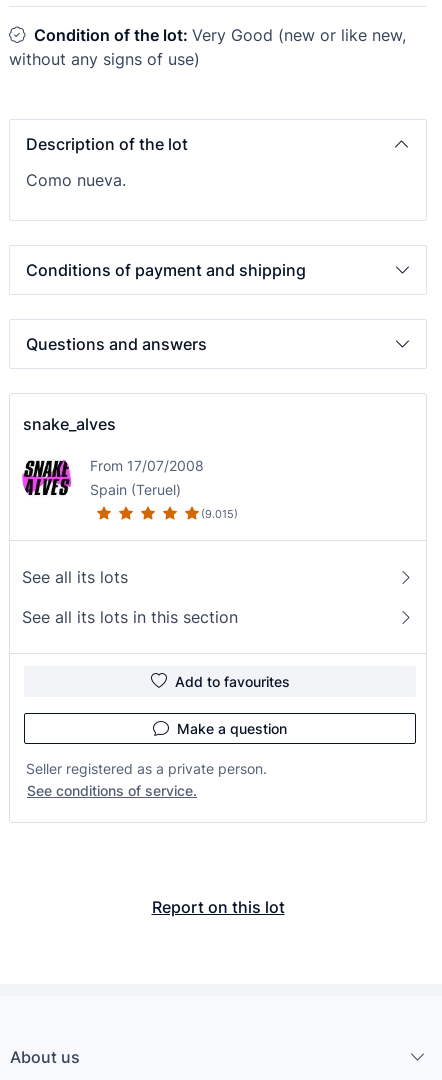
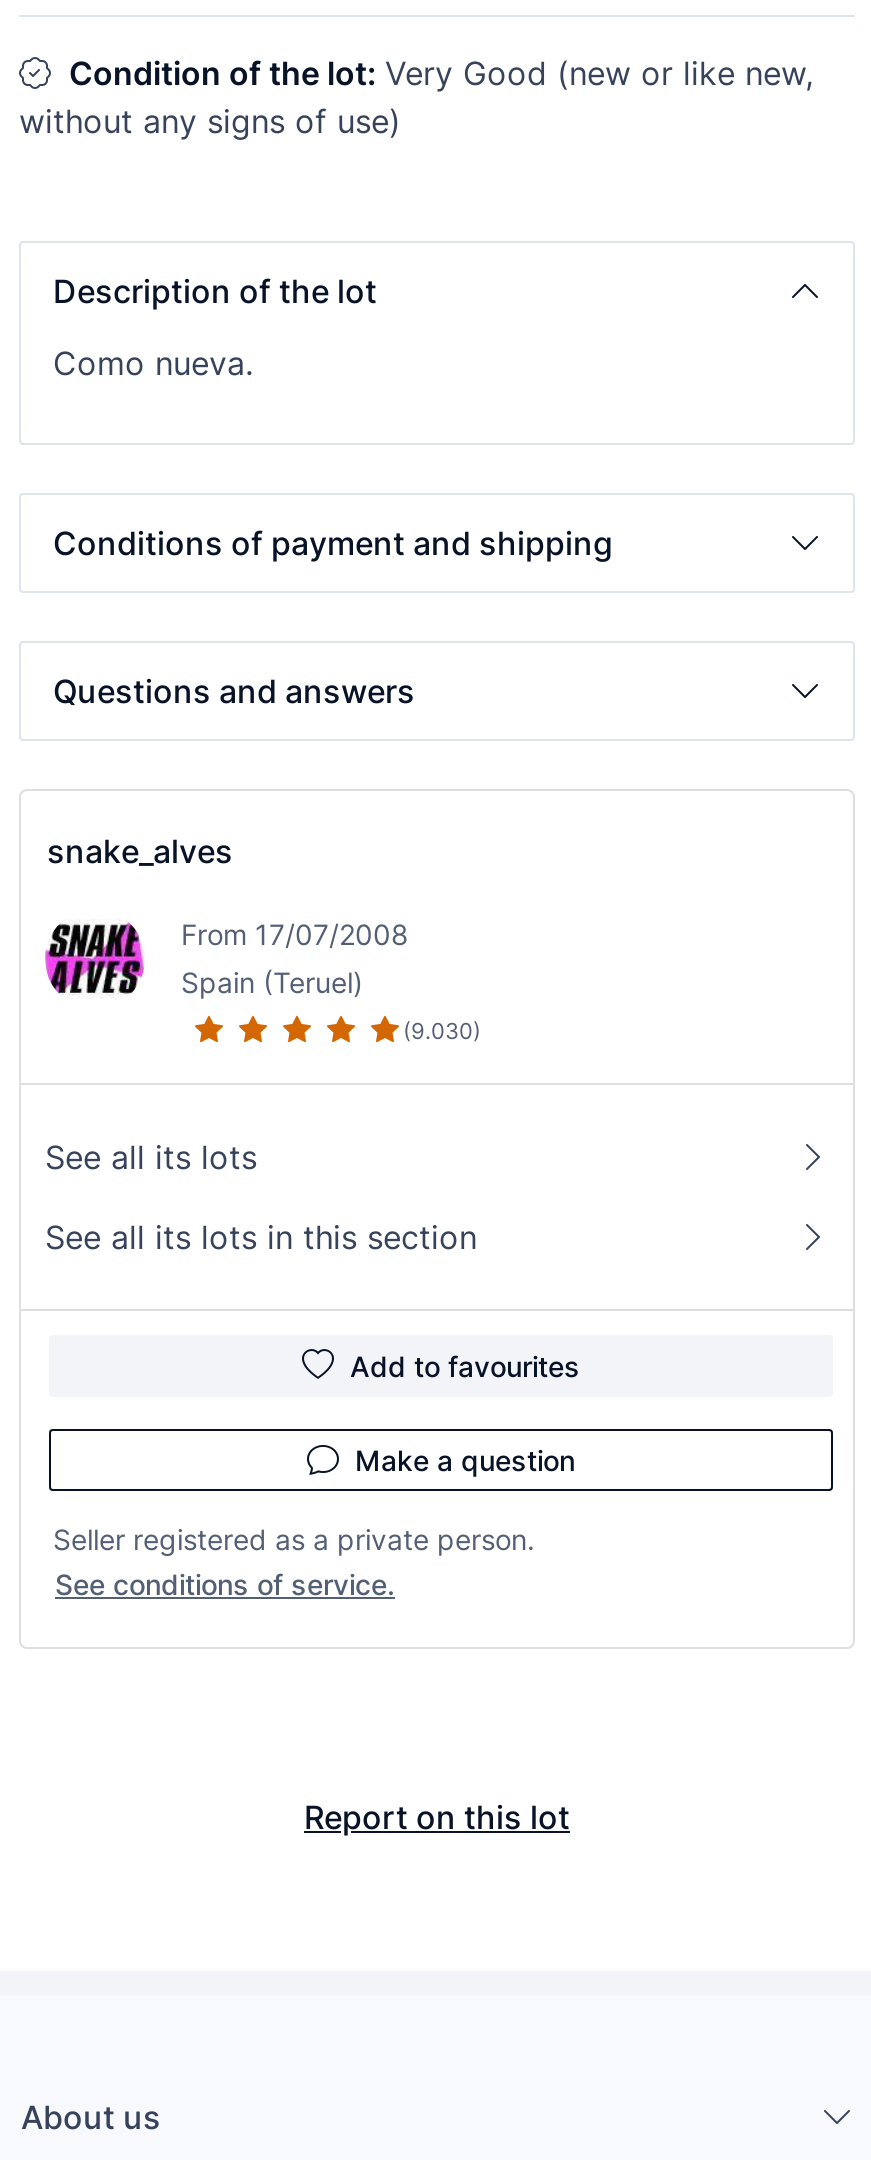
- (9.015)
+ (9.030)
